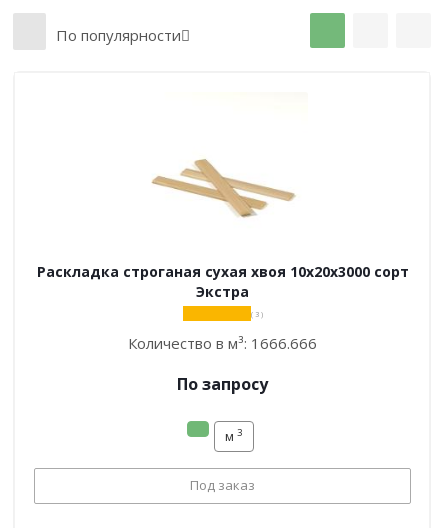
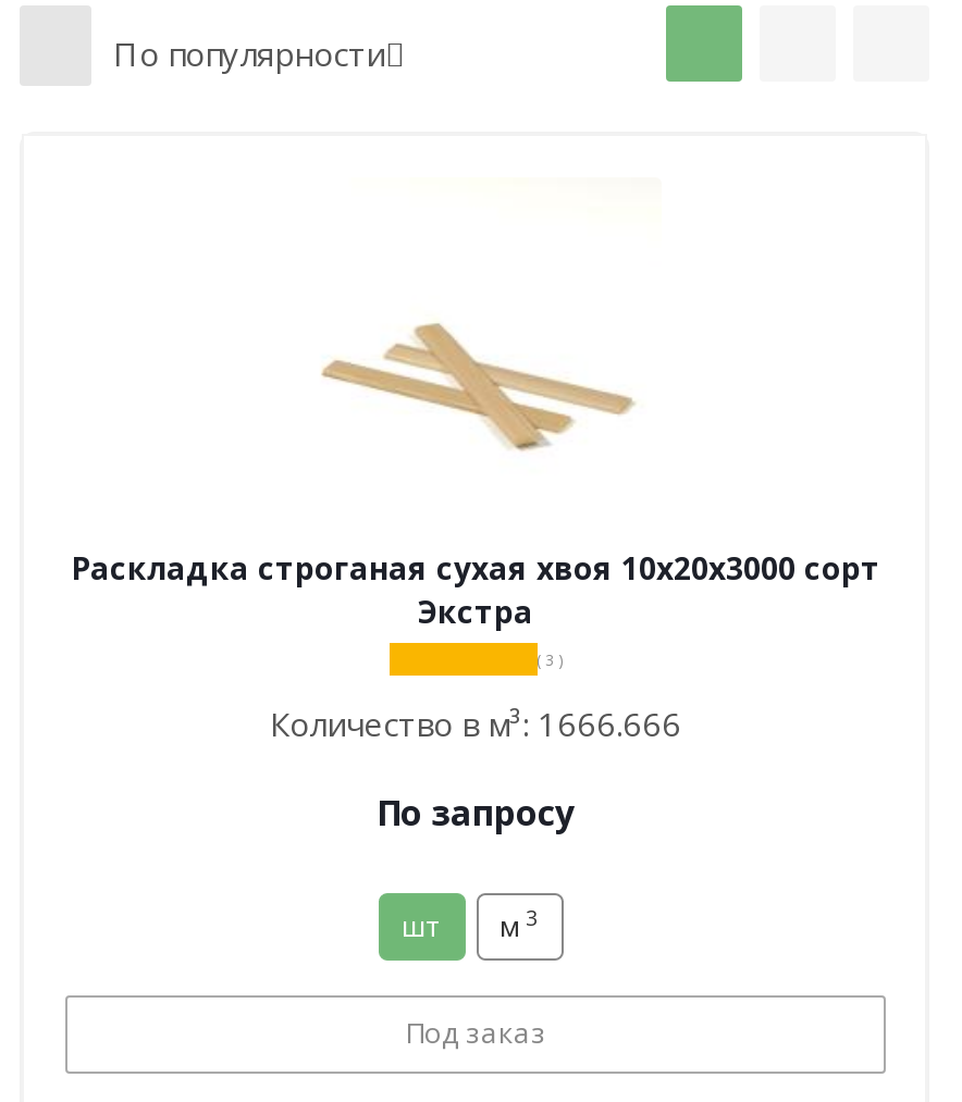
+ шт
